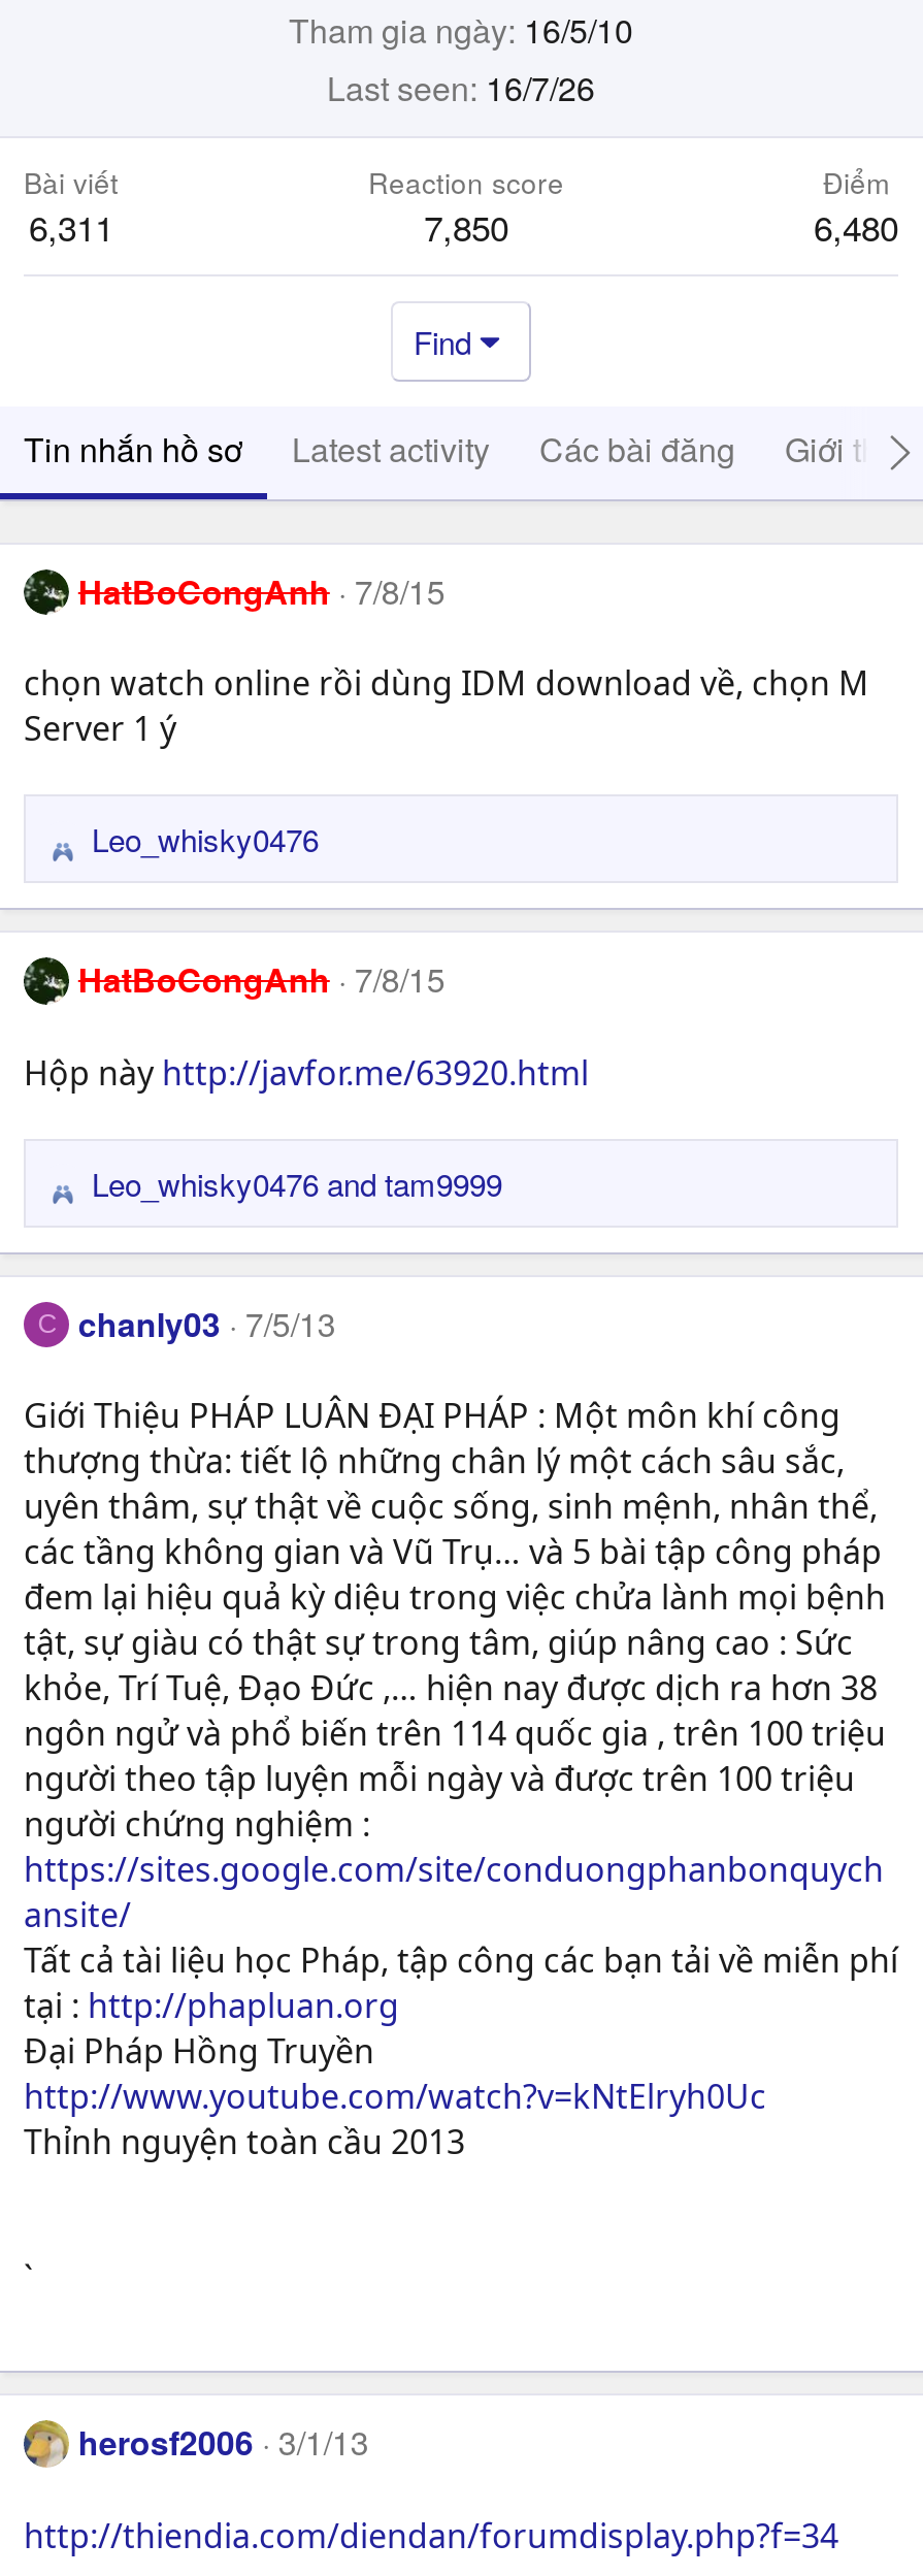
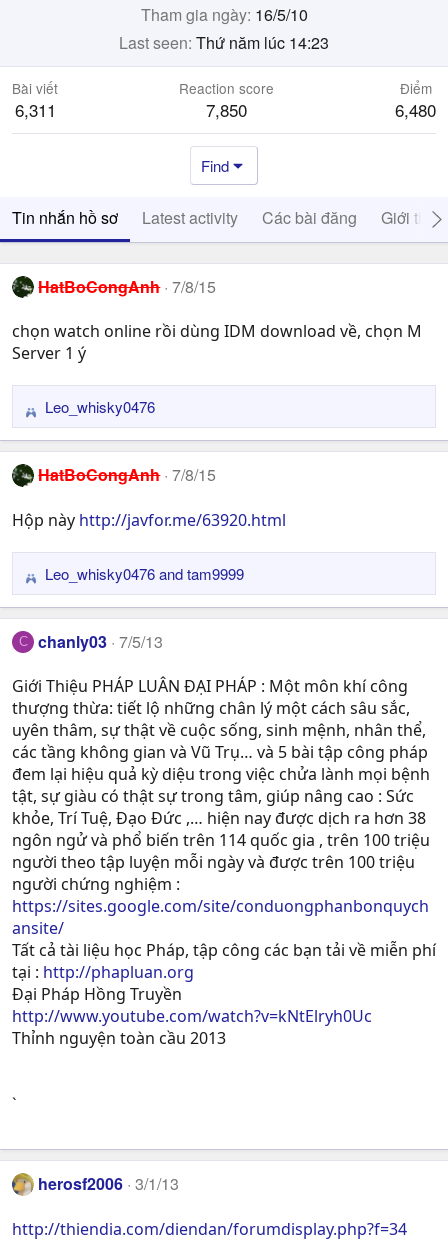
- Last seen 16/7/26
+ Last seen Thứ năm lúc 14:23
